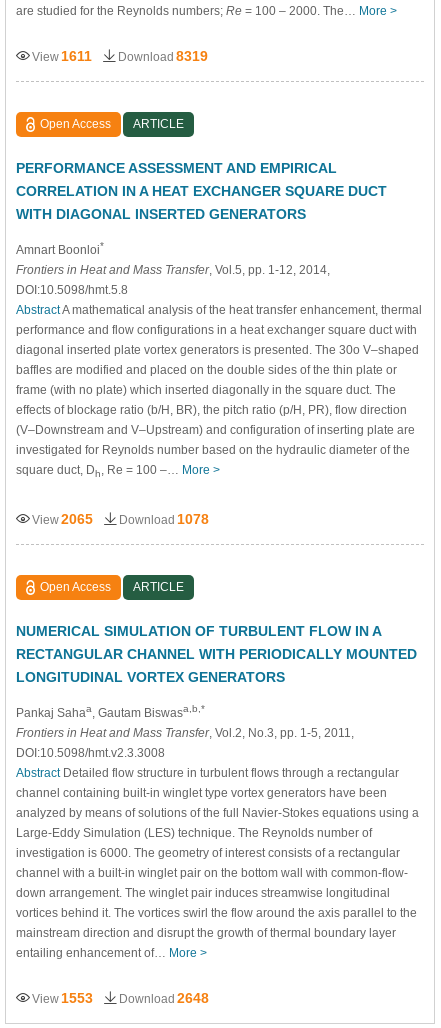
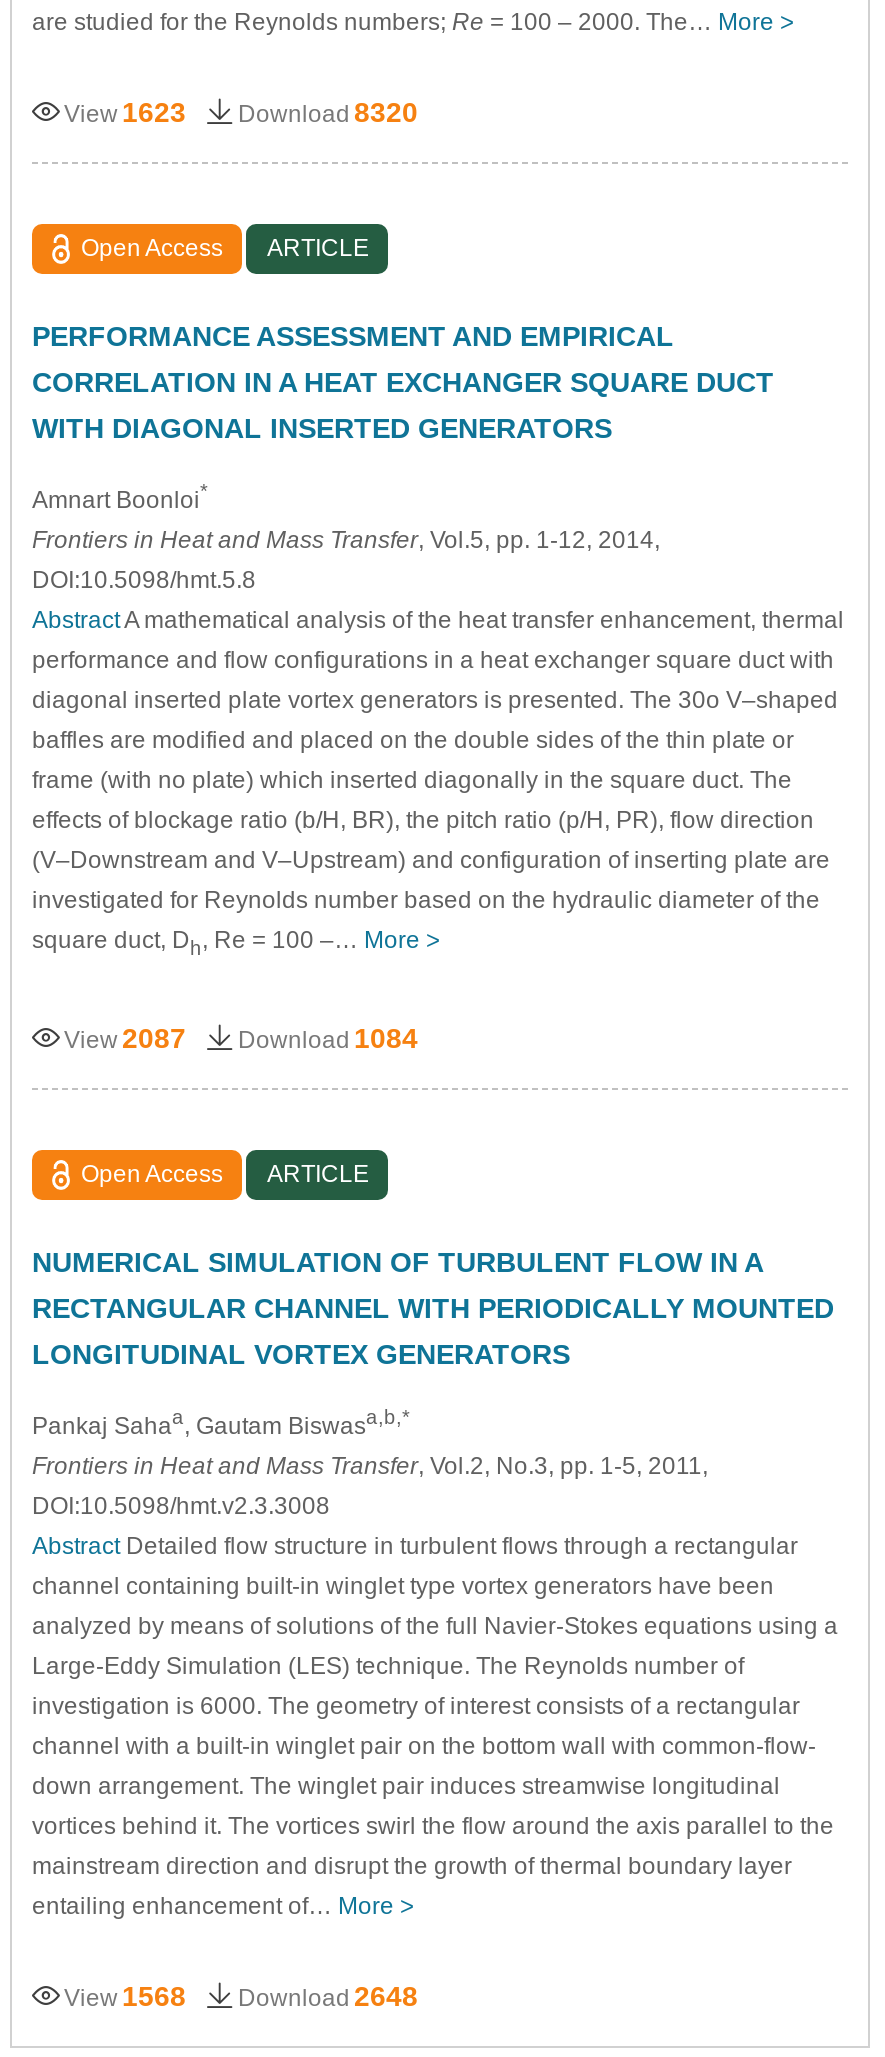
- View 1611
+ View 1623

- Download 8319
+ Download 8320

- View 2065
+ View 2087

- Download 1078
+ Download 1084

- View 1553 Download 2648
+ View 1568 Download 2648
